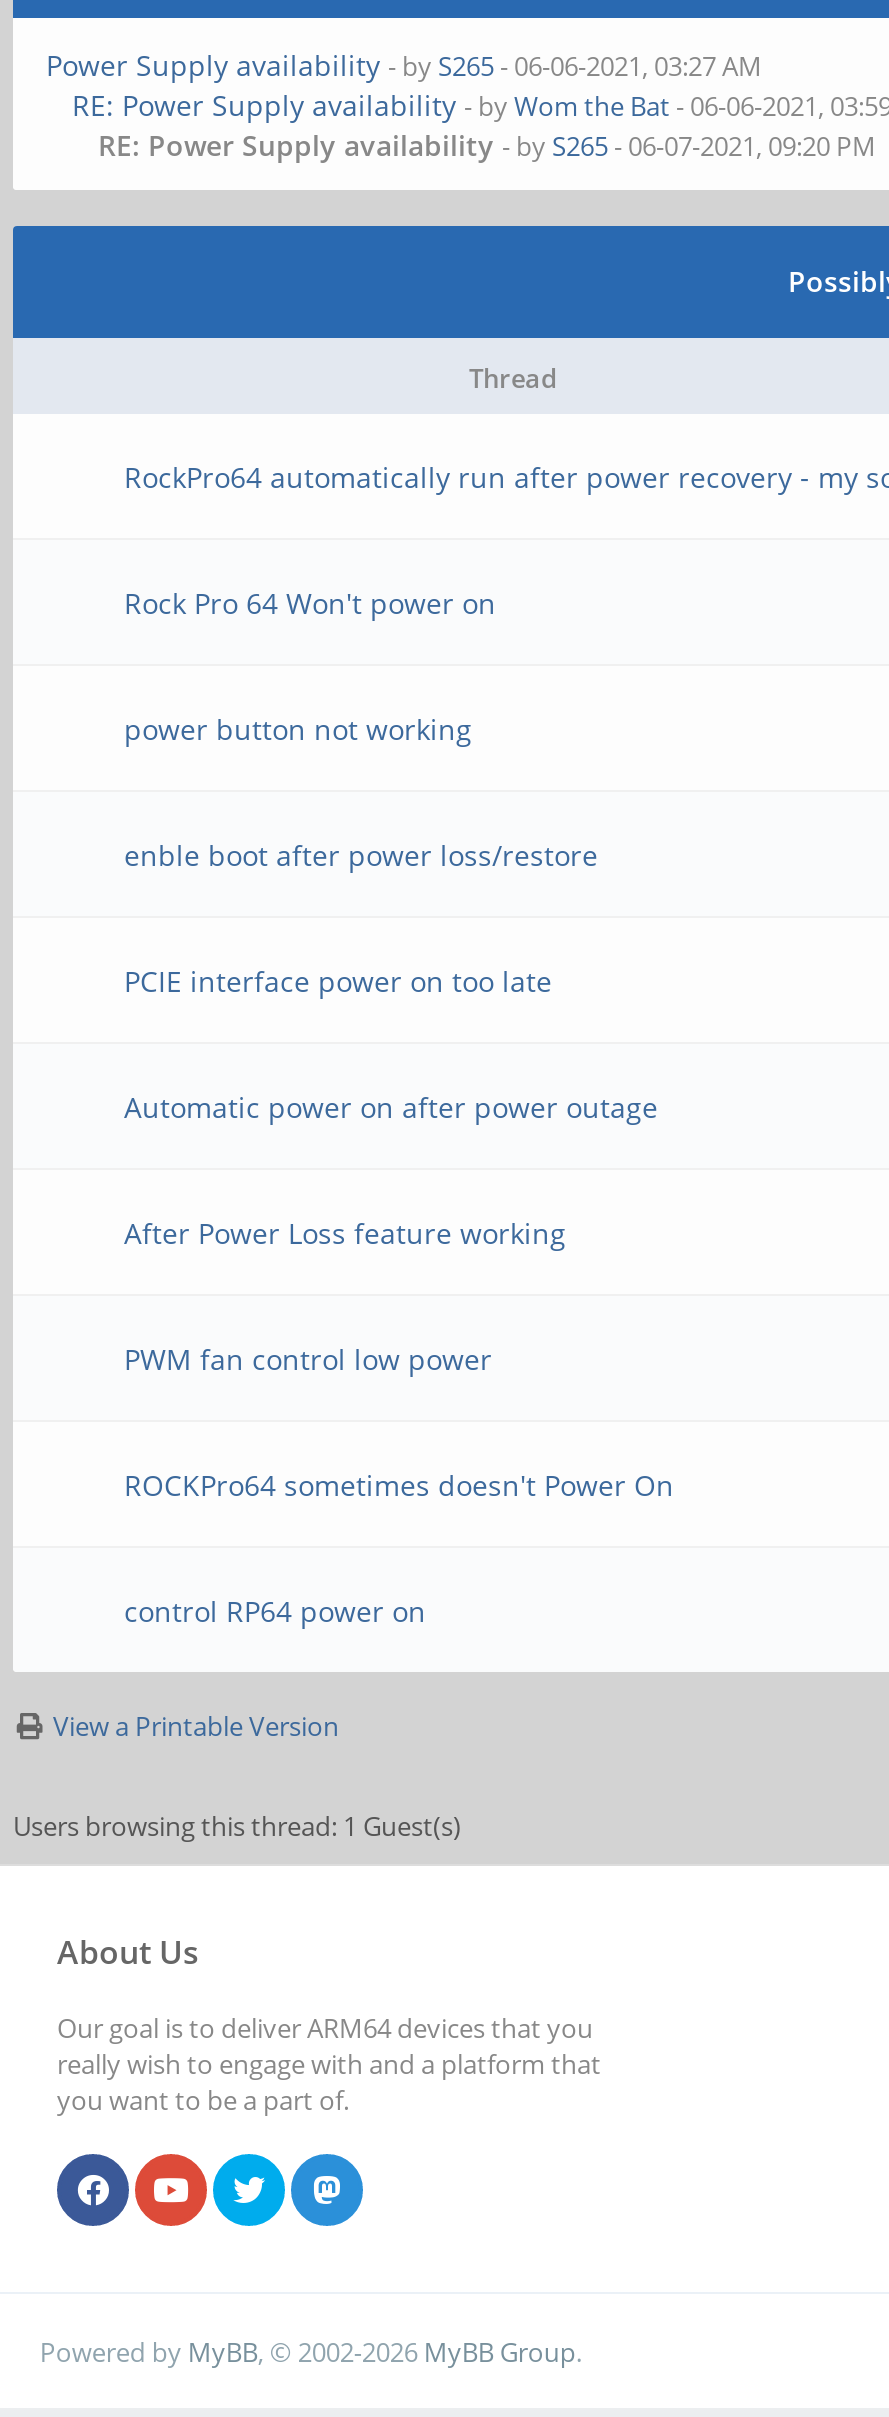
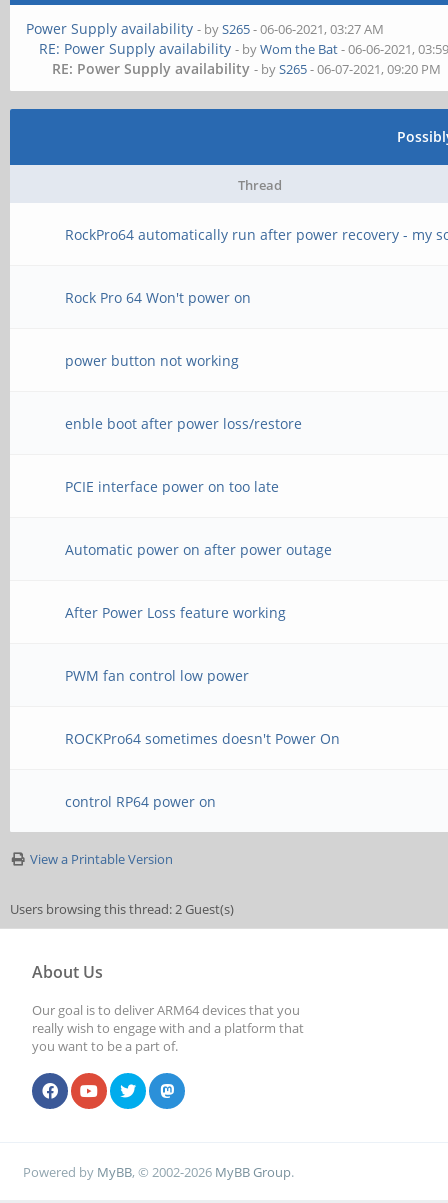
- Users browsing this thread: 1 Guest(s)
+ Users browsing this thread: 2 Guest(s)
